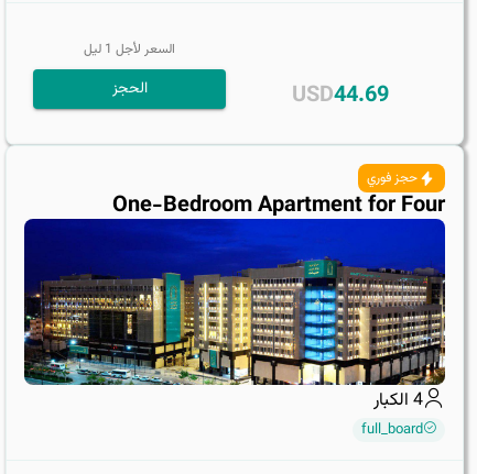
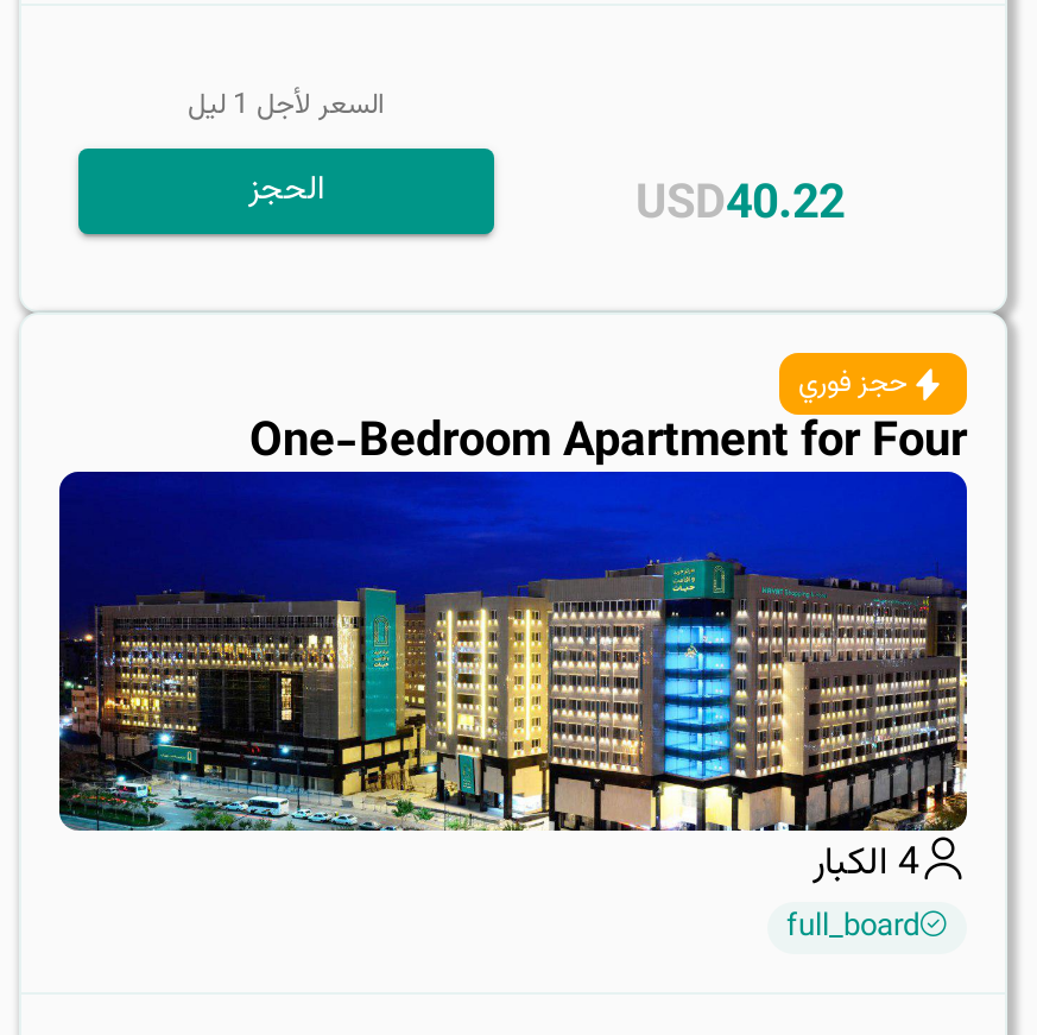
- USD 44.69
+ USD 40.22
